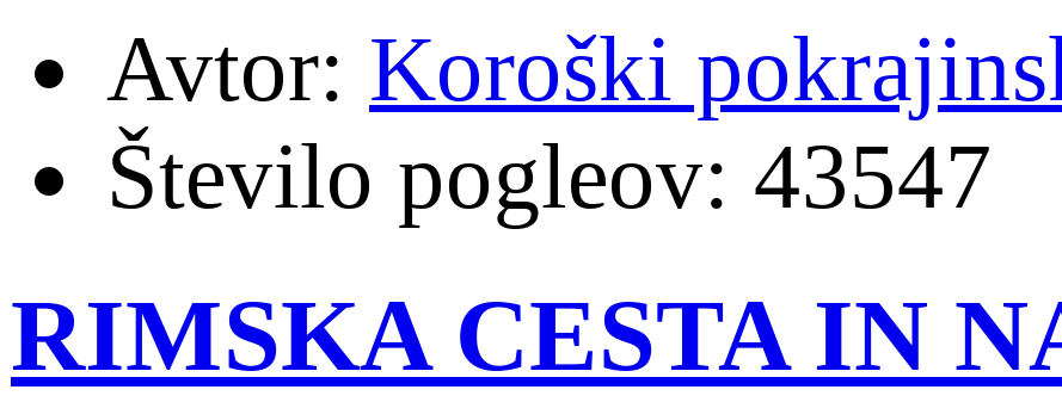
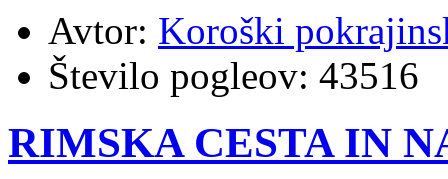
- Število pogleov: 43547
+ Število pogleov: 43516
